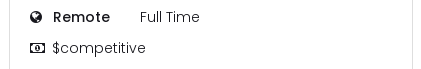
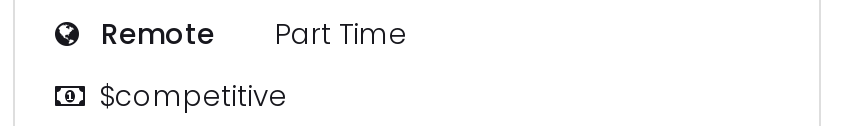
- Full Time
+ Part Time
